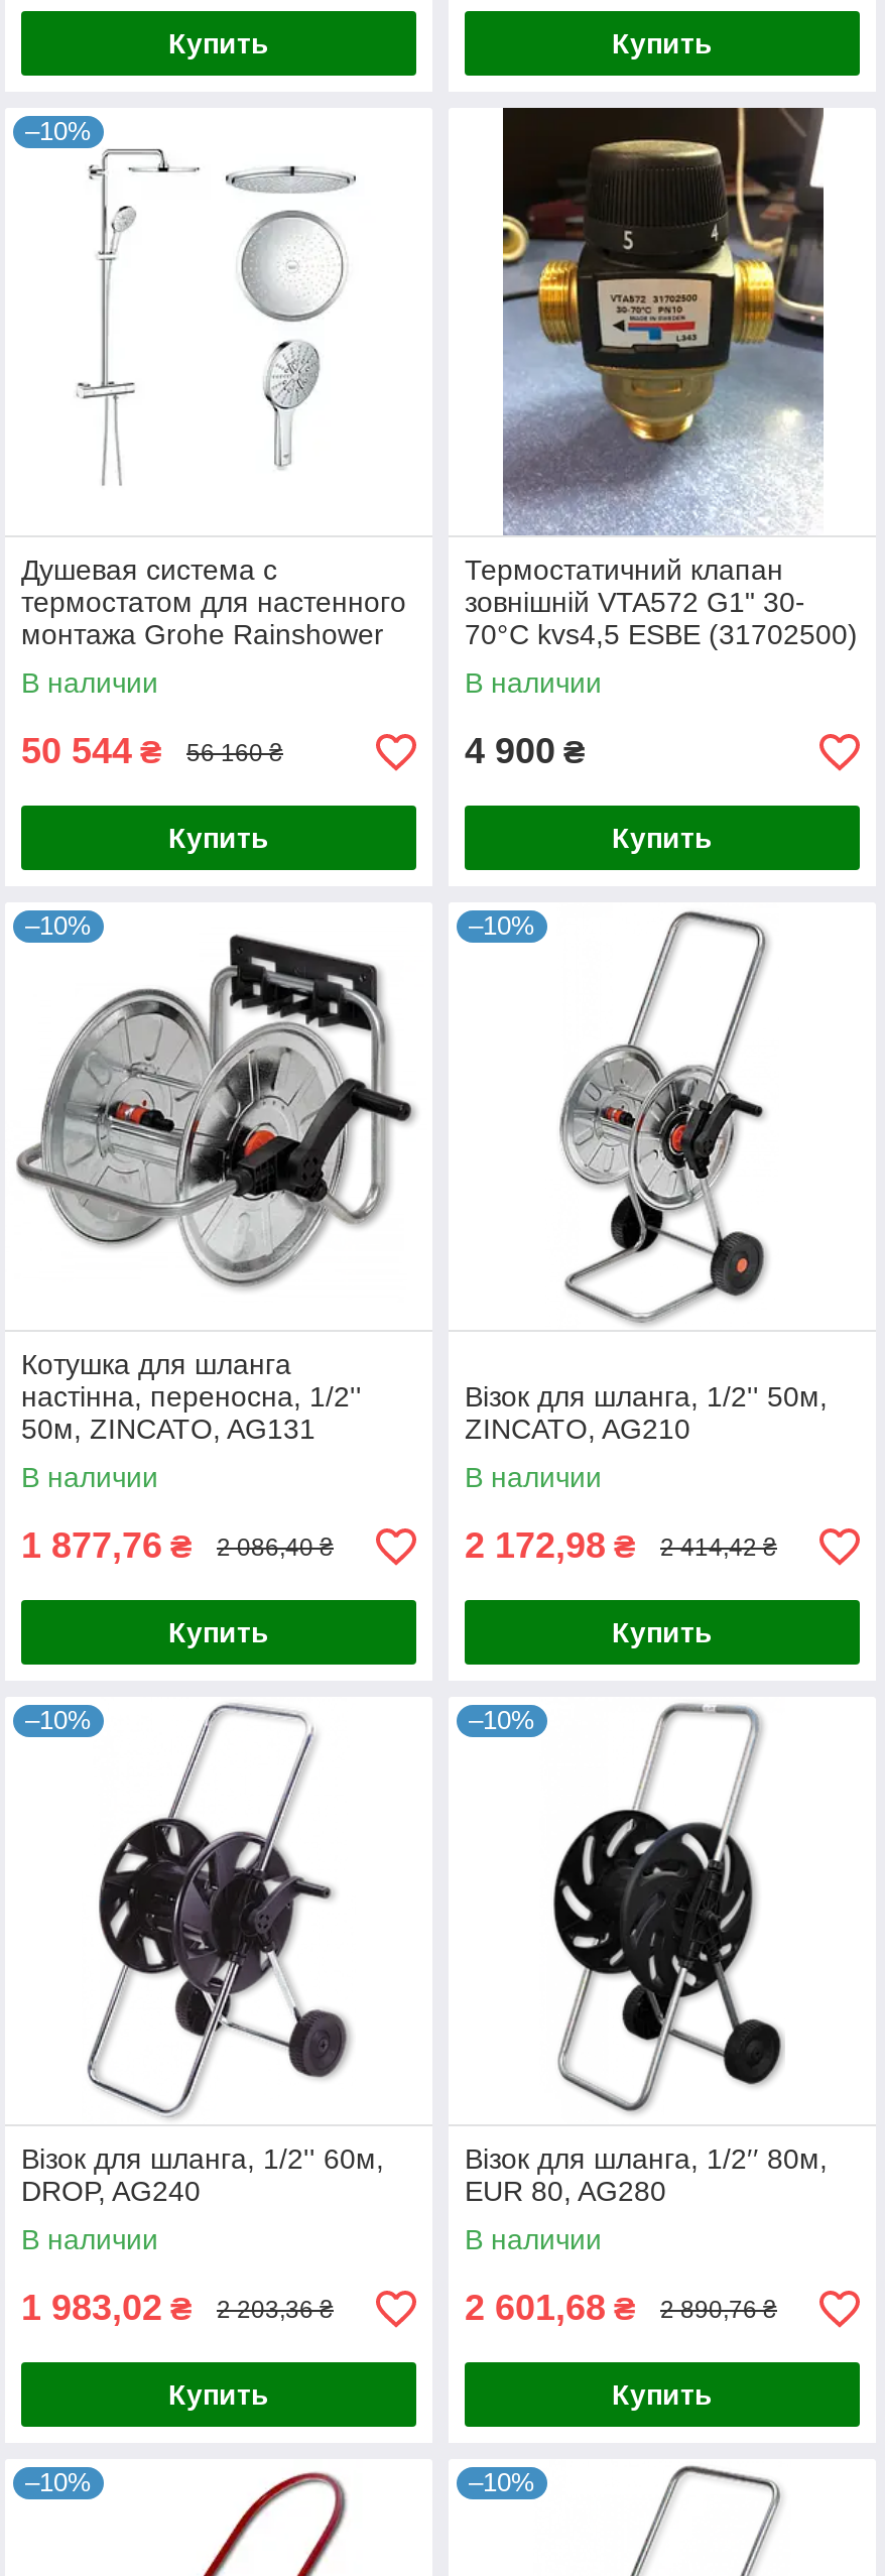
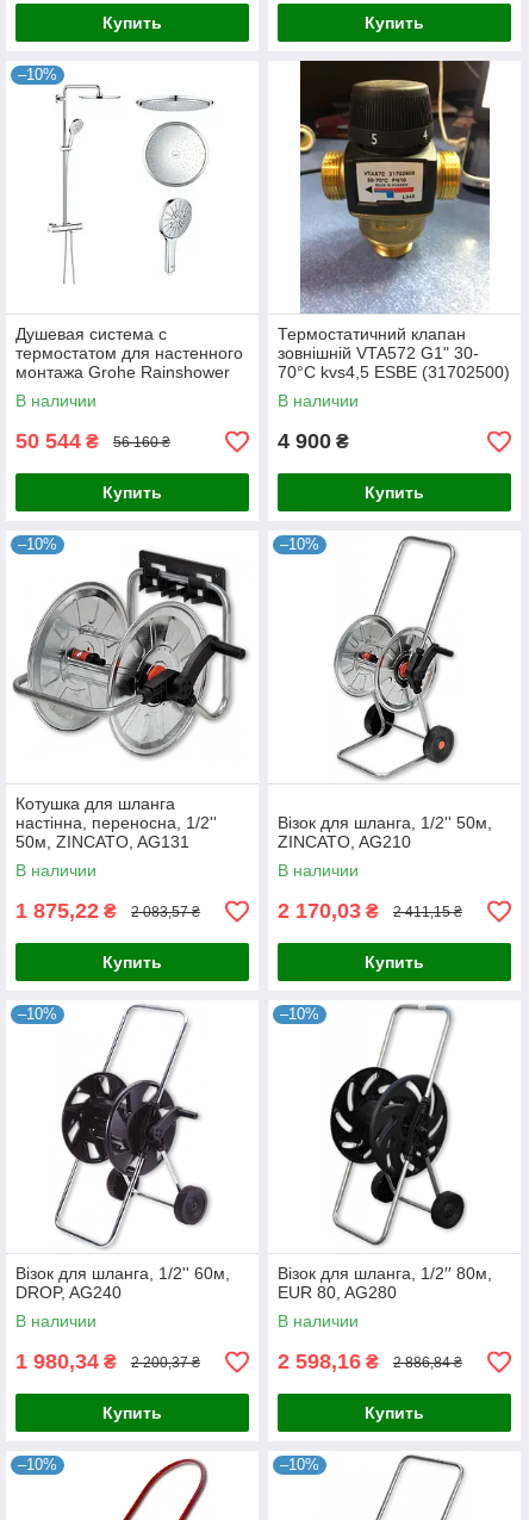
- 1 877,76 ₴
+ 1 875,22 ₴

- 2 086,40 ₴
+ 2 083,57 ₴

- 2 172,98 ₴
+ 2 170,03 ₴

- 2 414,42 ₴
+ 2 411,15 ₴

- 1 983,02 ₴
+ 1 980,34 ₴

- 2 203,36 ₴
+ 2 200,37 ₴

- 2 601,68 ₴
+ 2 598,16 ₴

- 2 890,76 ₴
+ 2 886,84 ₴
